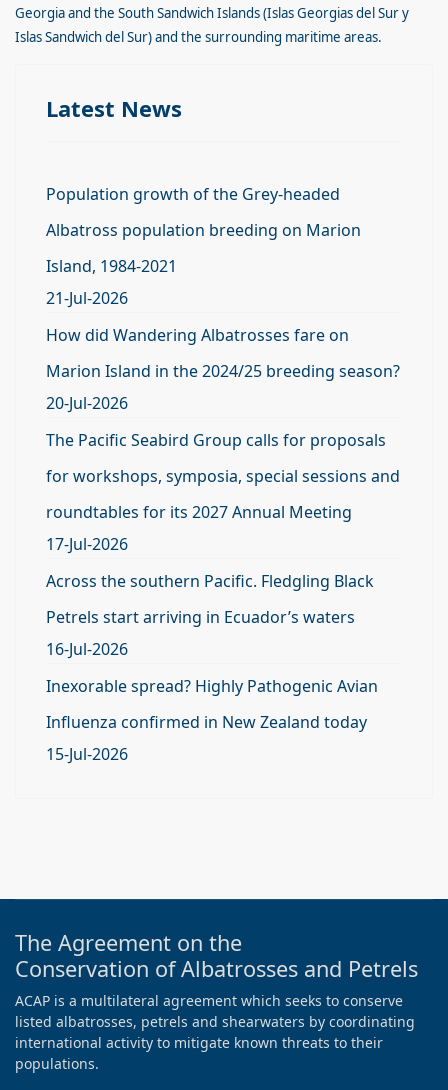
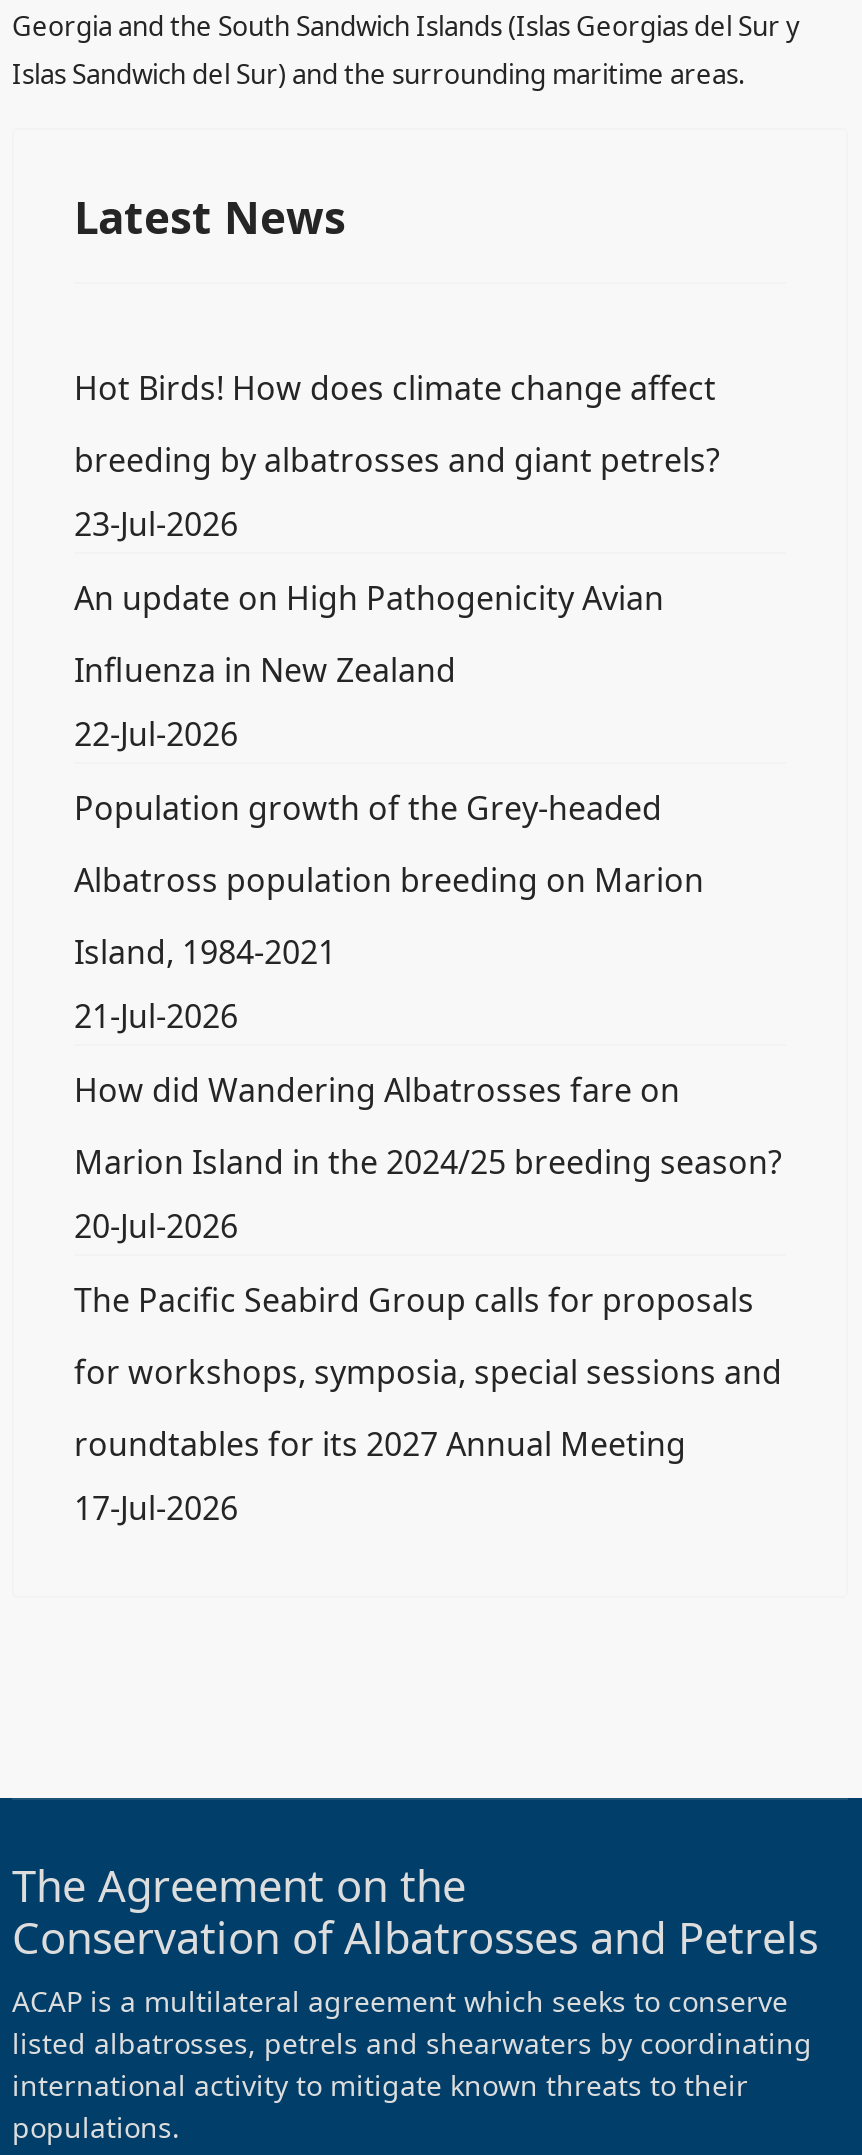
+ Hot Birds! How does climate change affect
+ breeding by albatrosses and giant petrels?
+ 23-Jul-2026
+ An update on High Pathogenicity Avian
+ Influenza in New Zealand
+ 22-Jul-2026

moved down: Population growth of the Grey-headed | Albatross population breeding on Marion | Island, 1984-2021 | ... | roundtables for its 2027 Annual Meeting | 17-Jul-2026

- Across the southern Pacific. Fledgling Black
- Petrels start arriving in Ecuador’s waters
- 16-Jul-2026
- Inexorable spread? Highly Pathogenic Avian
- Influenza confirmed in New Zealand today
- 15-Jul-2026
